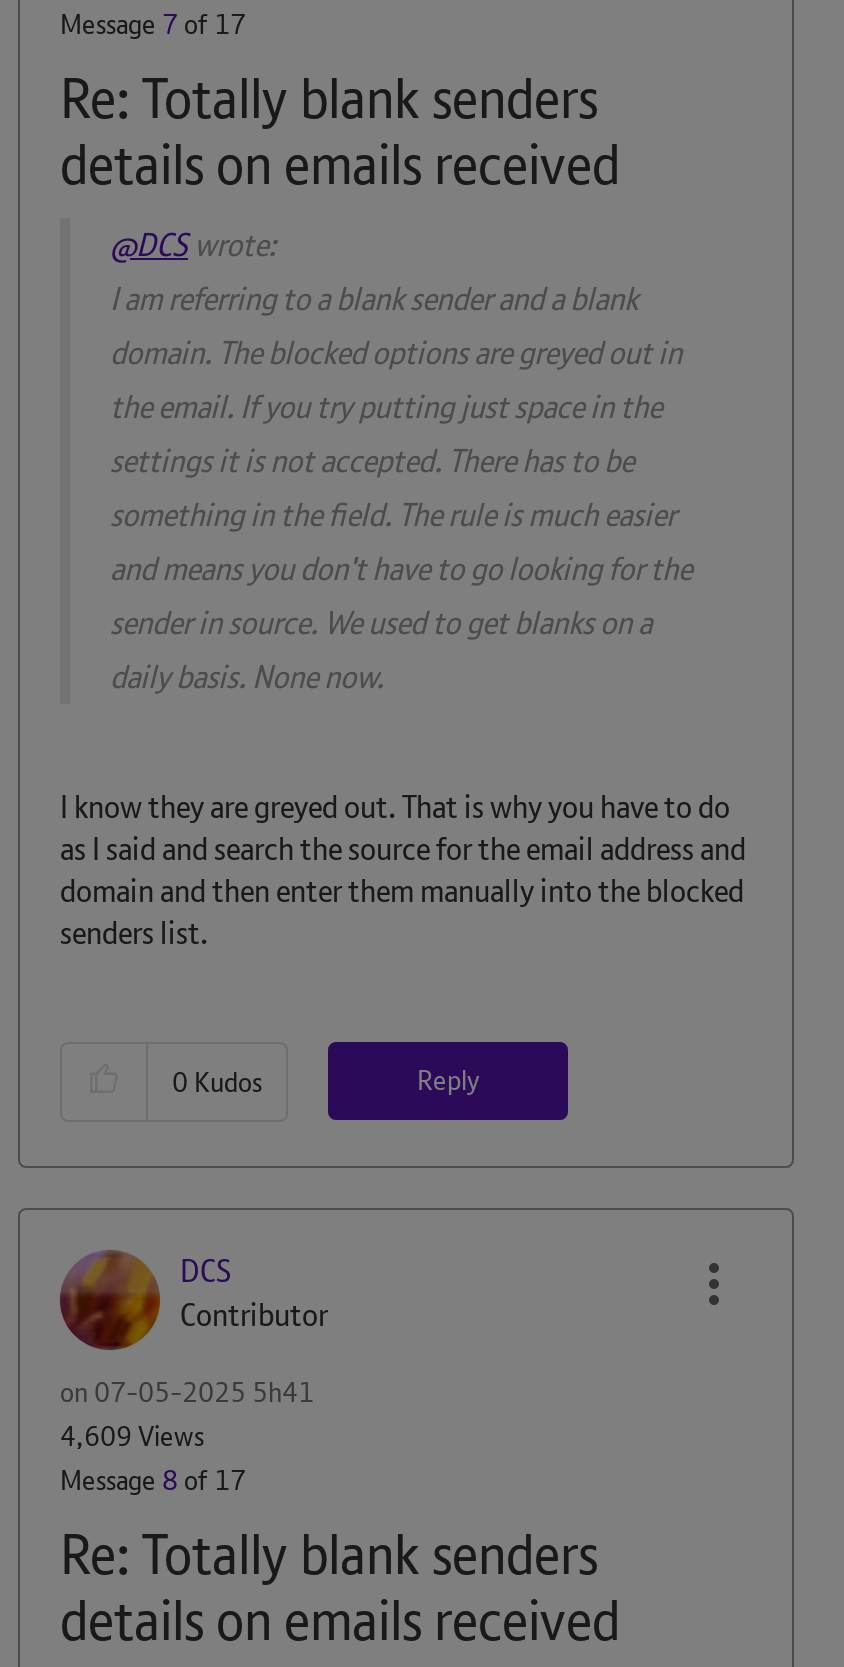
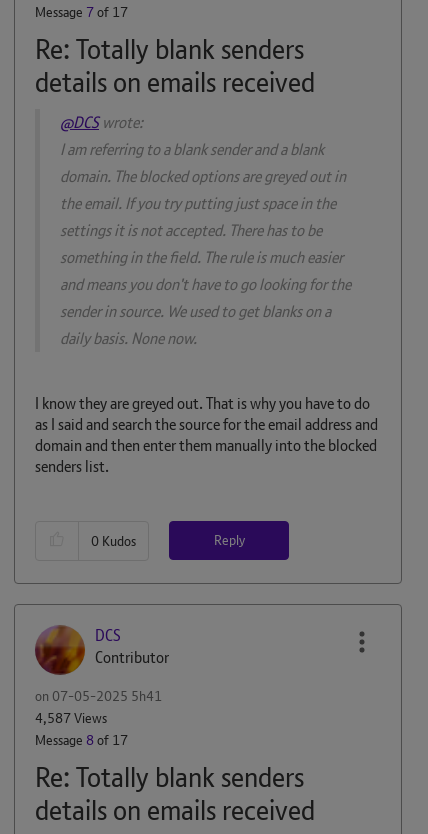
- 4,609 Views
+ 4,587 Views
